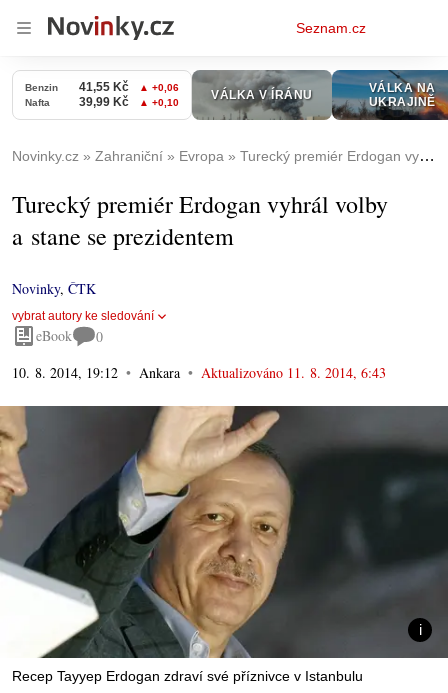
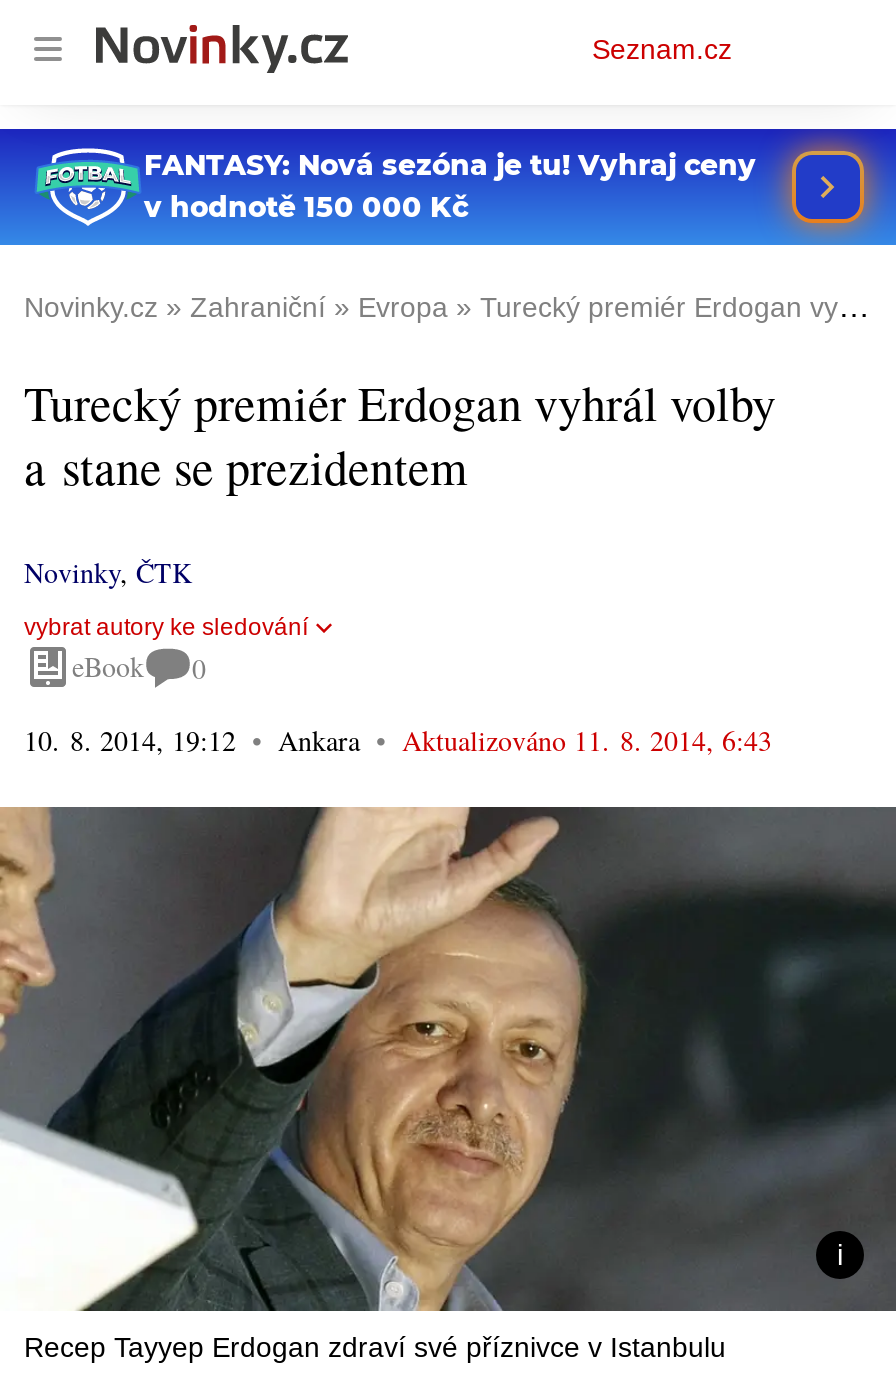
- [image]
+ [image]
